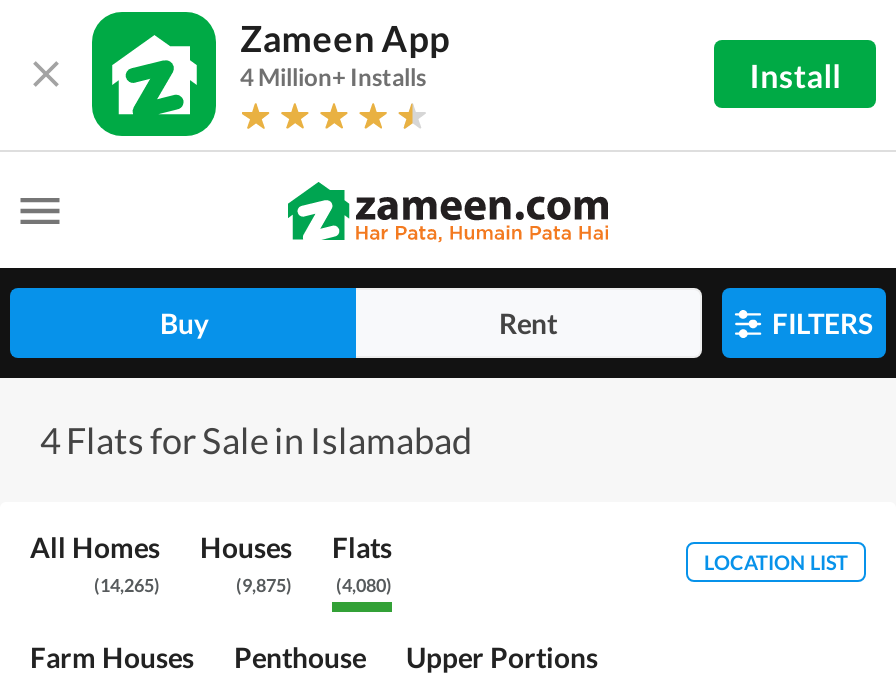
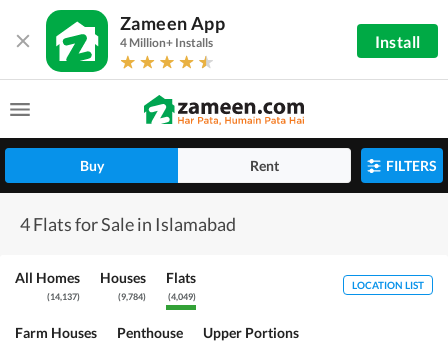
- (14,265)
+ (14,137)

- (9,875)
+ (9,784)

- (4,080)
+ (4,049)
